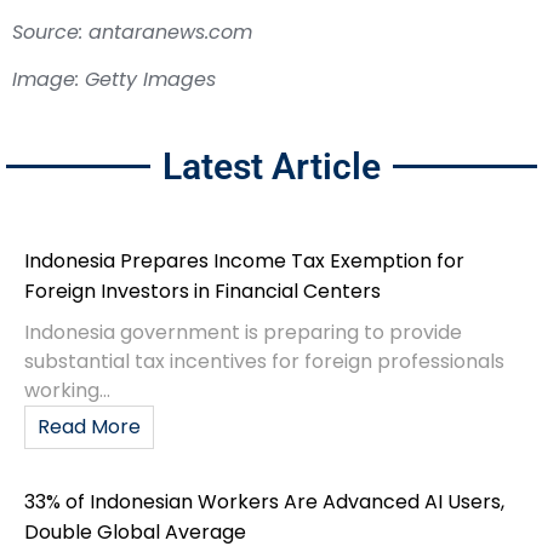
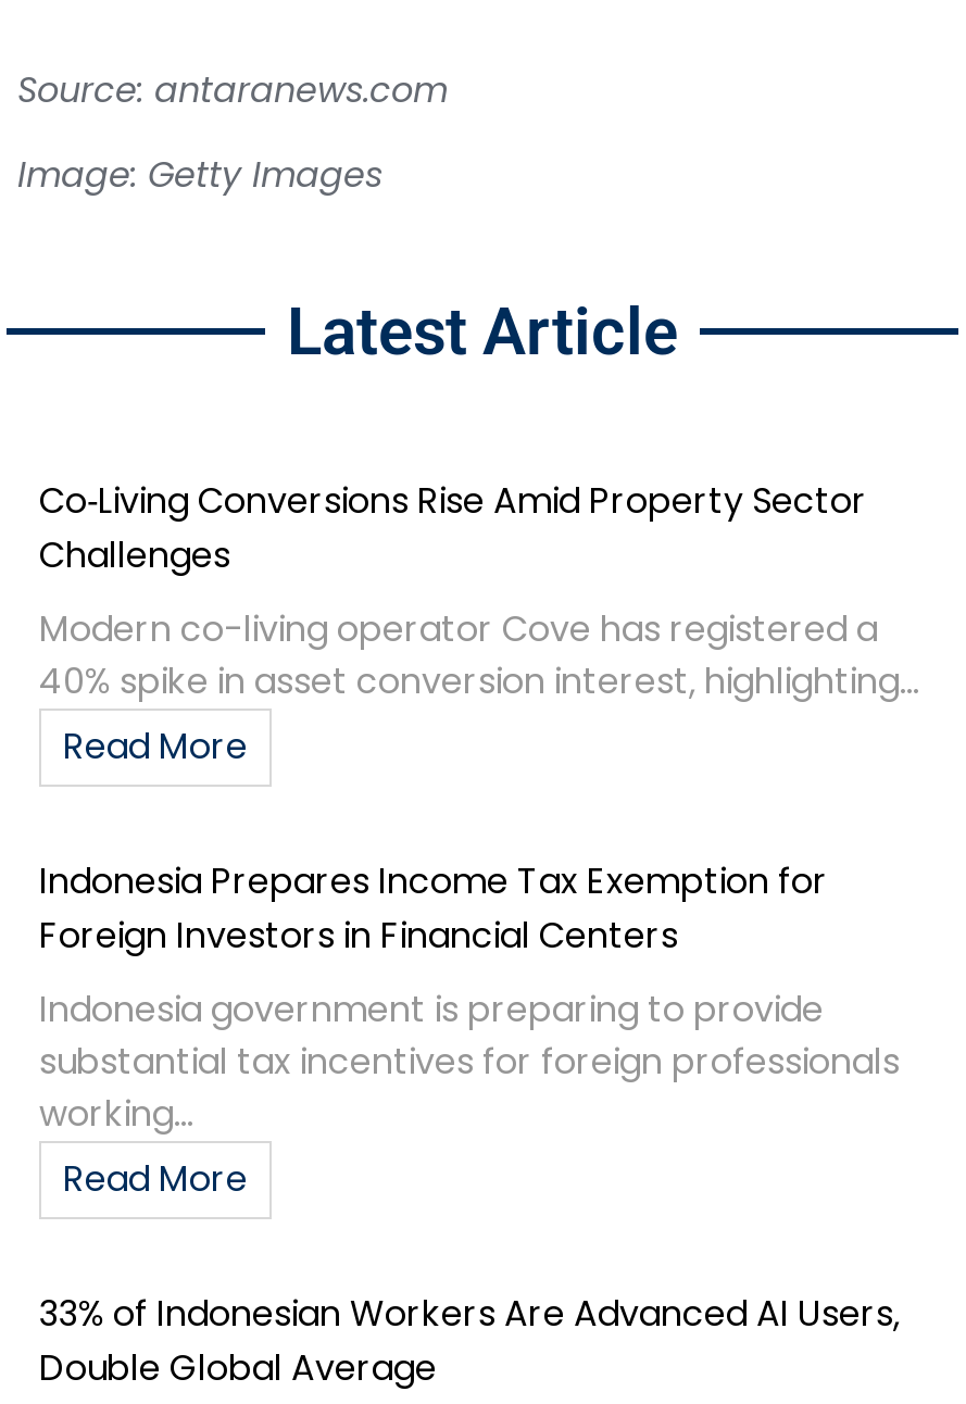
+ Co‑Living Conversions Rise Amid Property Sector
+ Challenges
+ Modern co-living operator Cove has registered a
+ 40% spike in asset conversion interest, highlighting...
+ Read More
